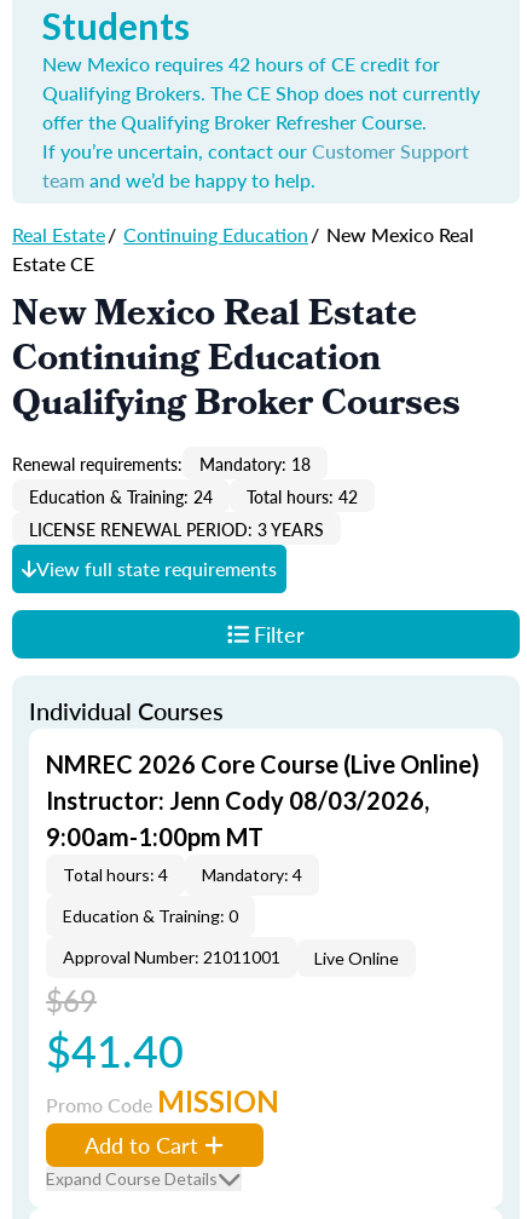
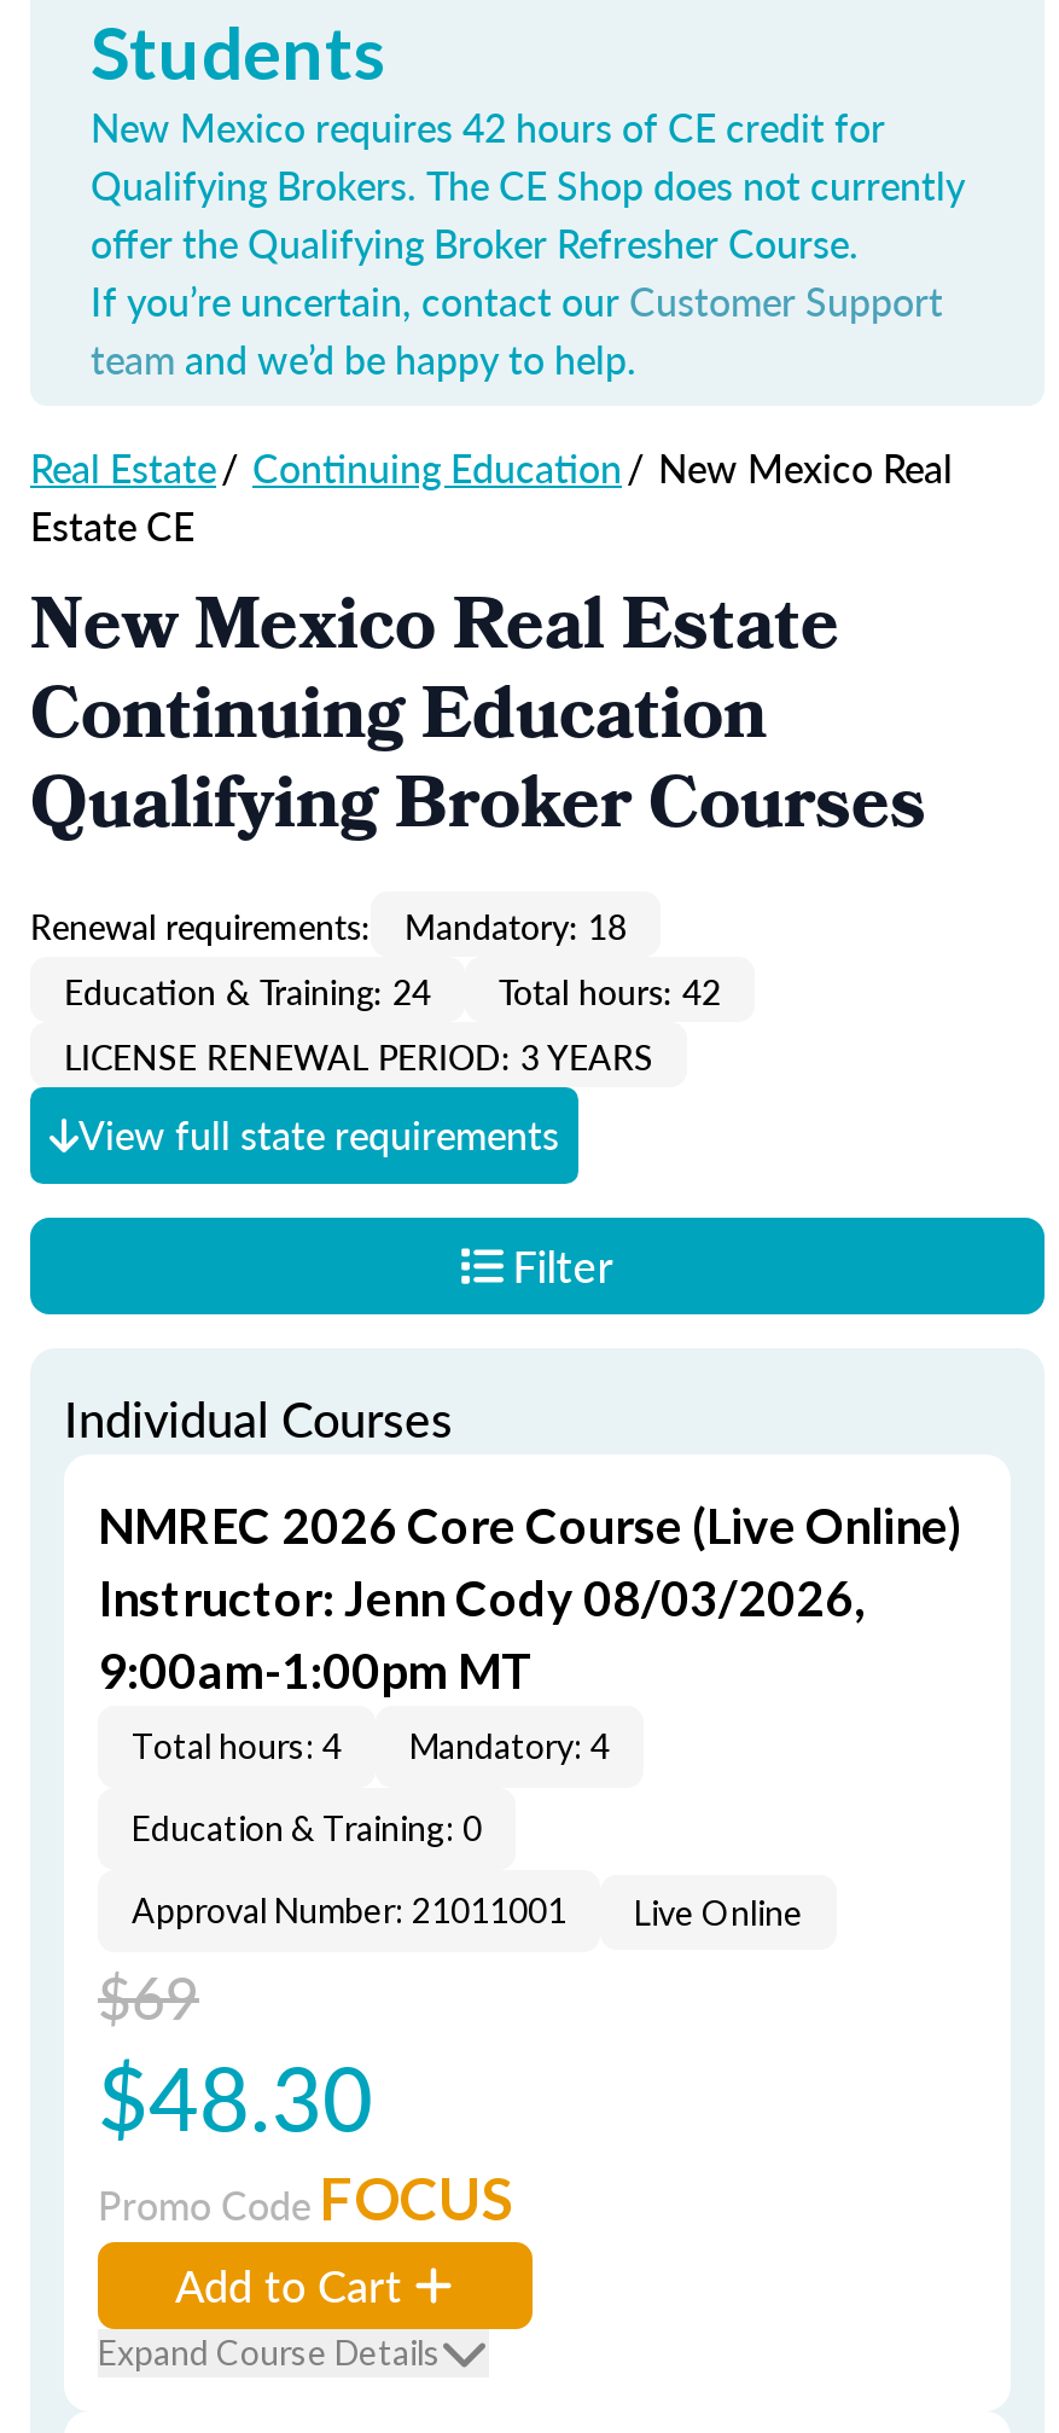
- $41.40
+ $48.30

- Promo Code MISSION
+ Promo Code FOCUS
